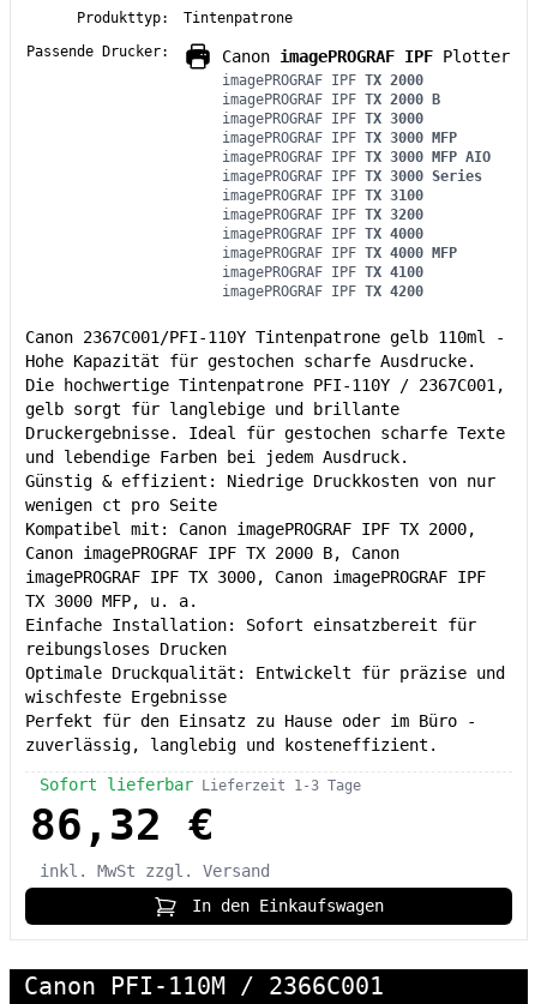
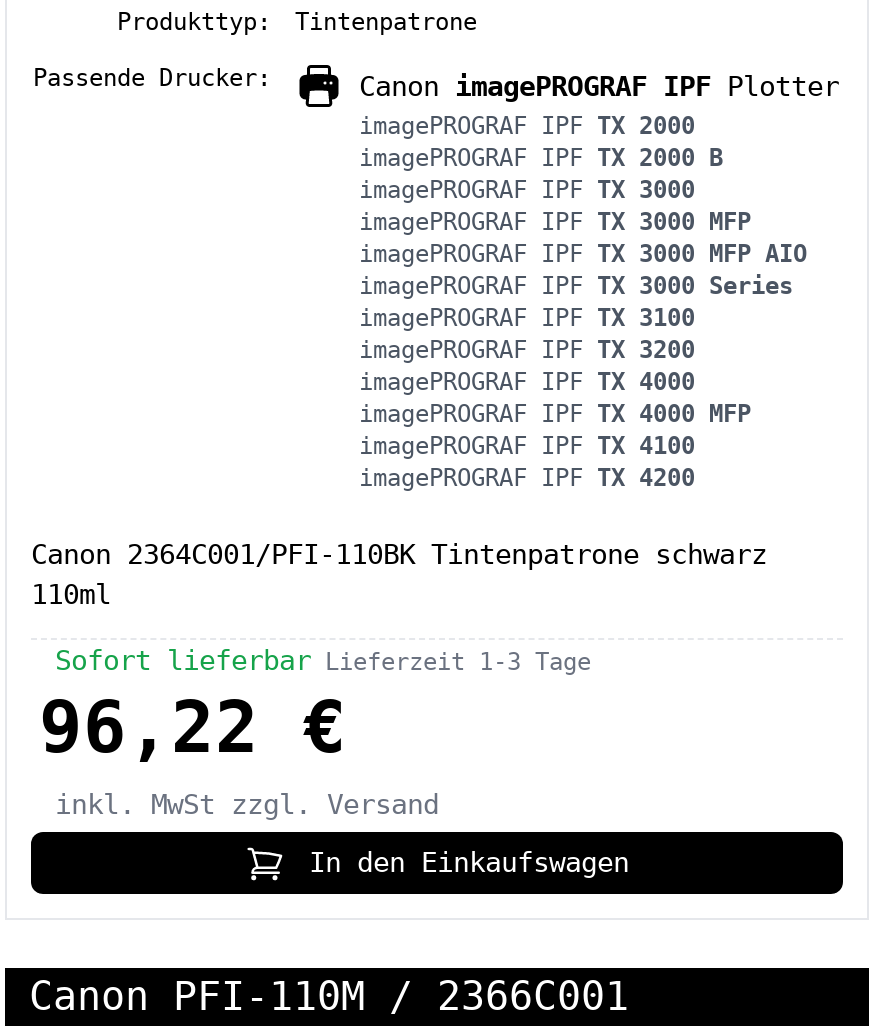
- Canon 2367C001/PFI-110Y Tintenpatrone gelb 110ml -
- Hohe Kapazität für gestochen scharfe Ausdrucke.
- Die hochwertige Tintenpatrone PFI-110Y / 2367C001,
- gelb sorgt für langlebige und brillante
- Druckergebnisse. Ideal für gestochen scharfe Texte
- und lebendige Farben bei jedem Ausdruck.
- Günstig & effizient: Niedrige Druckkosten von nur
- wenigen ct pro Seite
- Kompatibel mit: Canon imagePROGRAF IPF TX 2000,
- Canon imagePROGRAF IPF TX 2000 B, Canon
- imagePROGRAF IPF TX 3000, Canon imagePROGRAF IPF
- TX 3000 MFP, u. a.
- Einfache Installation: Sofort einsatzbereit für
- reibungsloses Drucken
- Optimale Druckqualität: Entwickelt für präzise und
- wischfeste Ergebnisse
- Perfekt für den Einsatz zu Hause oder im Büro -
- zuverlässig, langlebig und kosteneffizient.
+ Canon 2364C001/PFI-110BK Tintenpatrone schwarz
+ 110ml

- 86,32 €
+ 96,22 €
